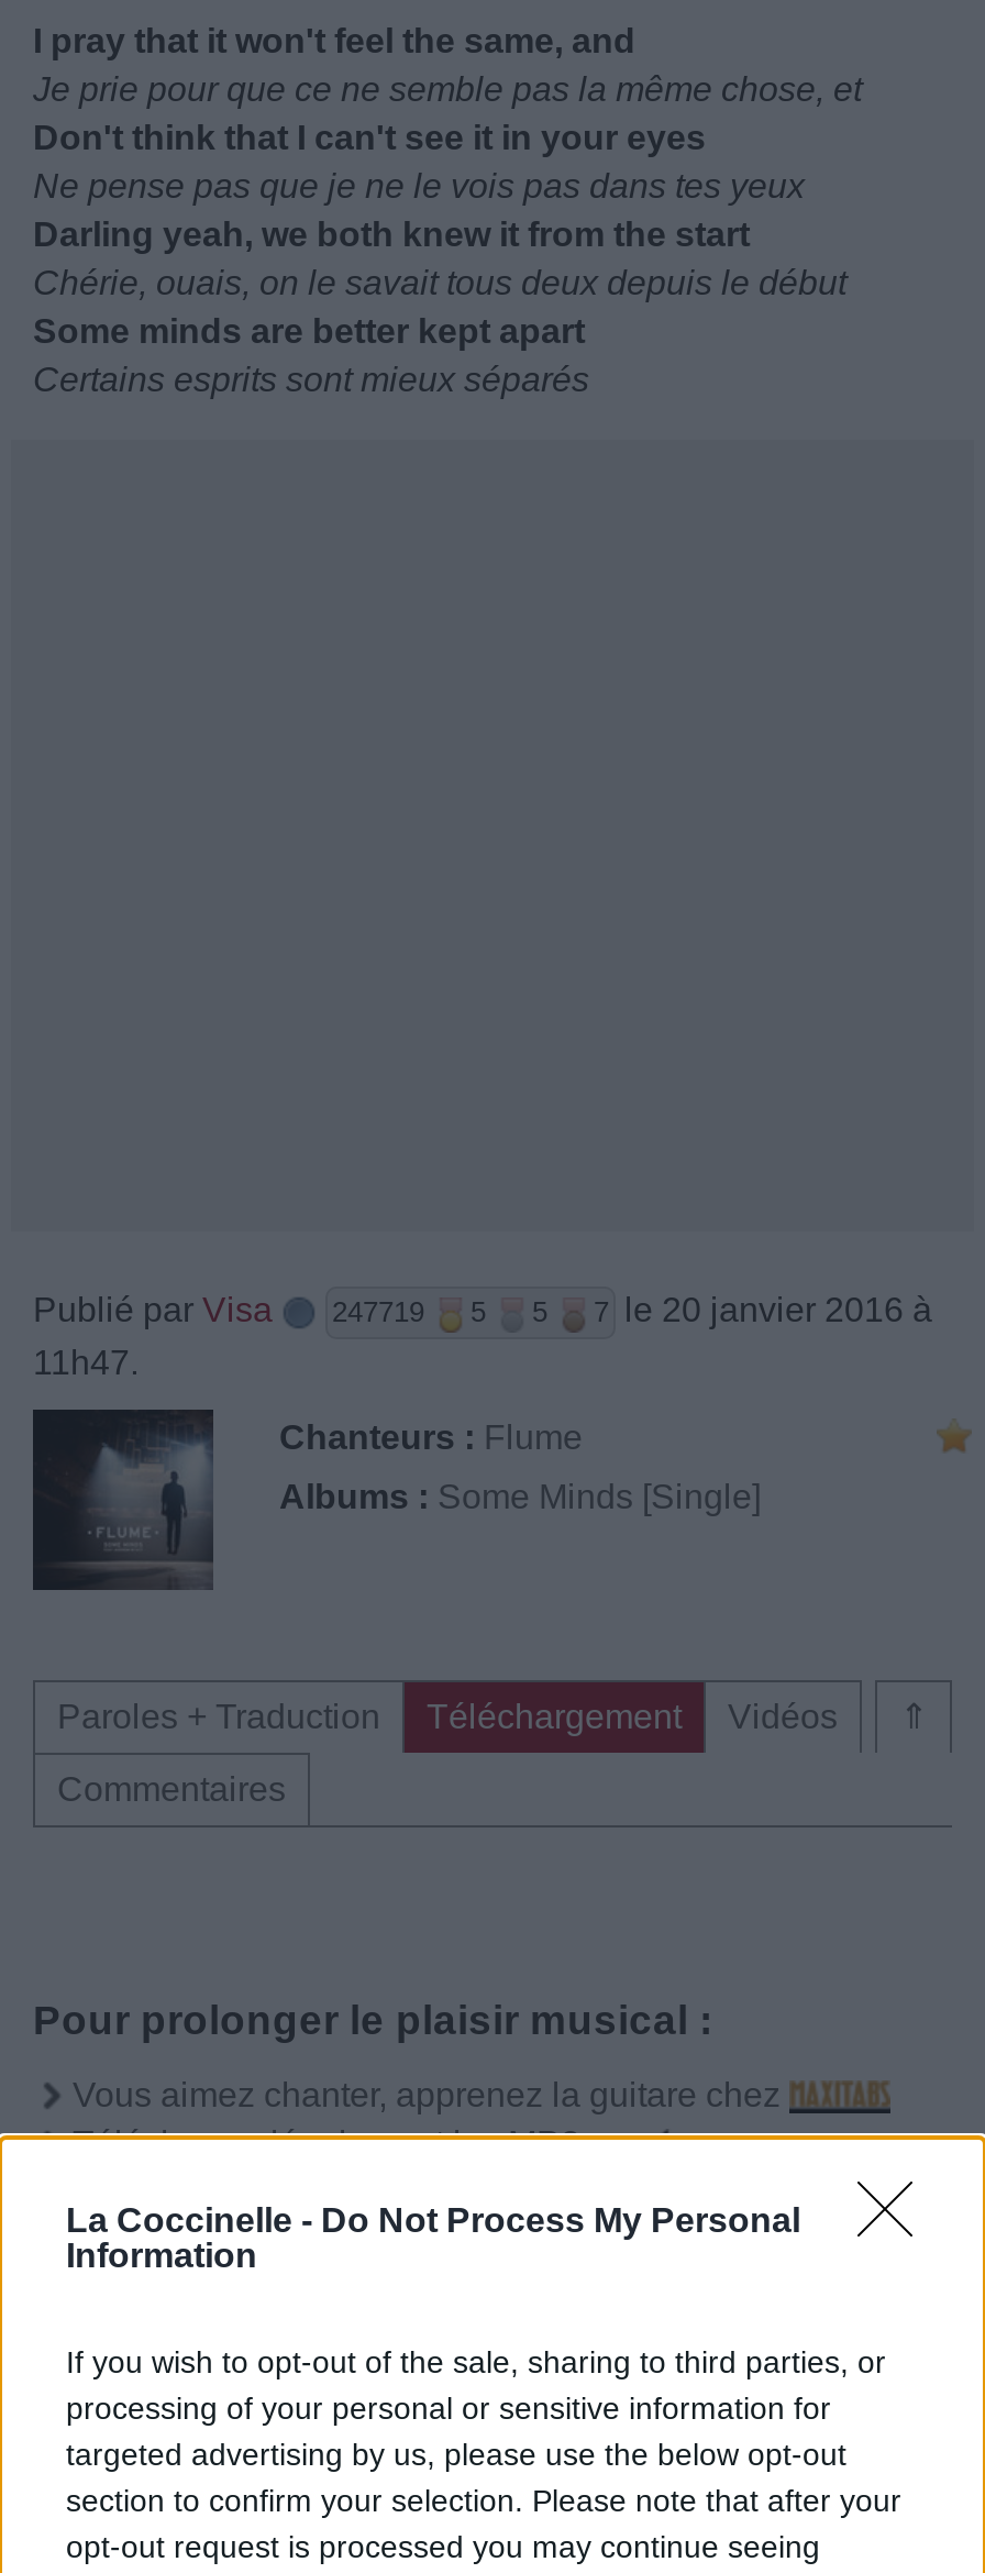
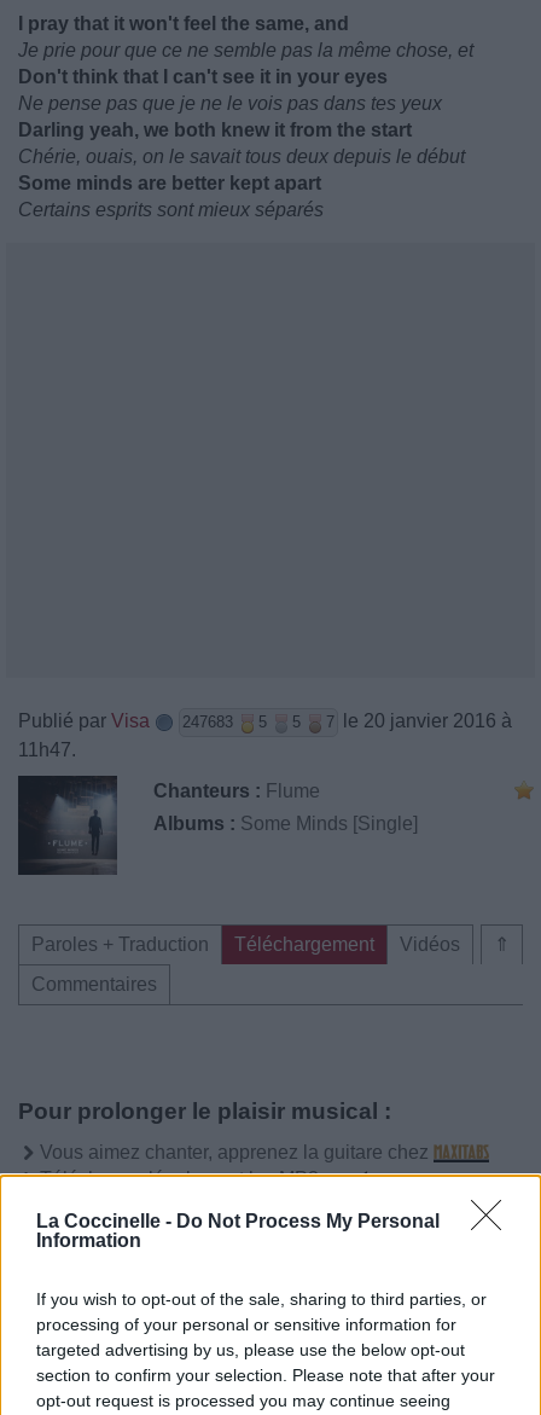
- Publié par Visa 247719 5 5 7 le 20 janvier 2016 à
+ Publié par Visa 247683 5 5 7 le 20 janvier 2016 à
